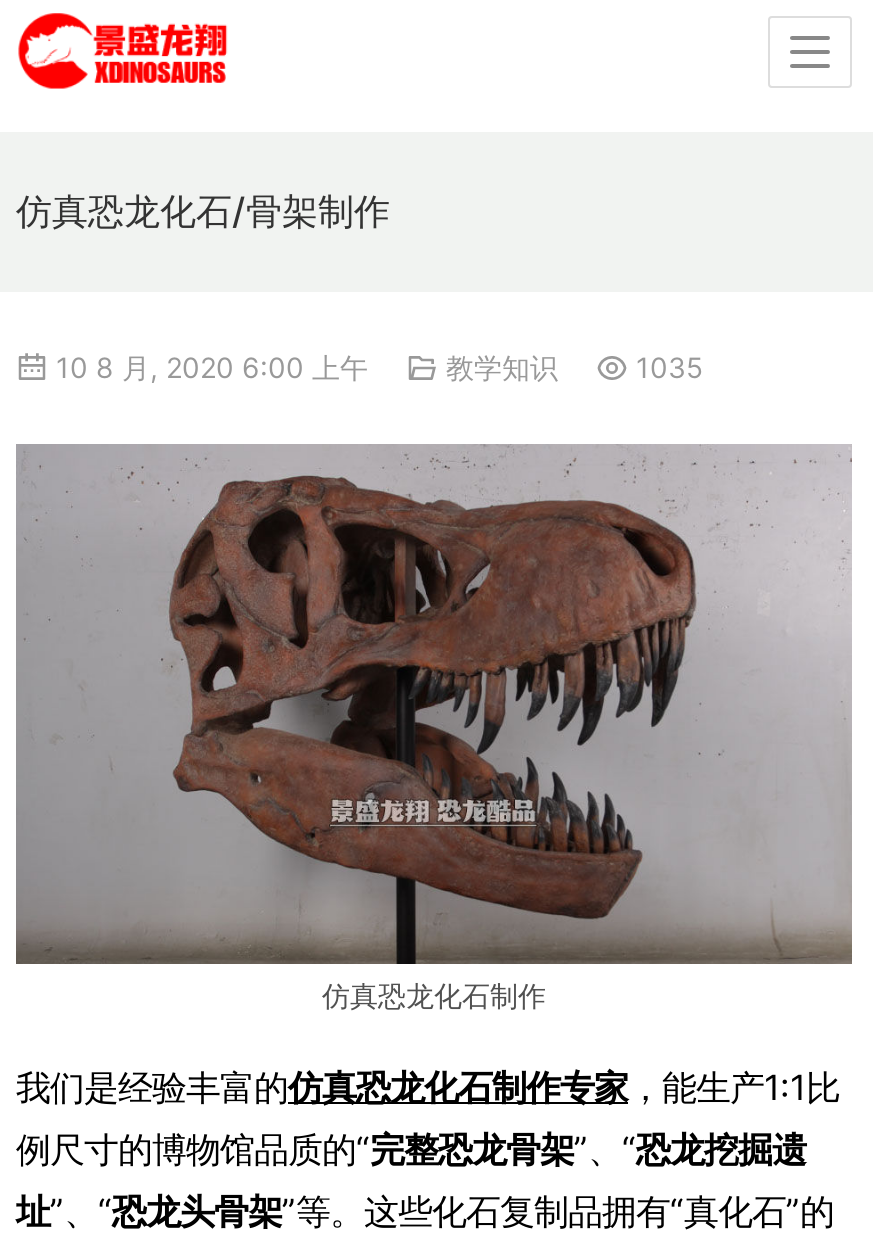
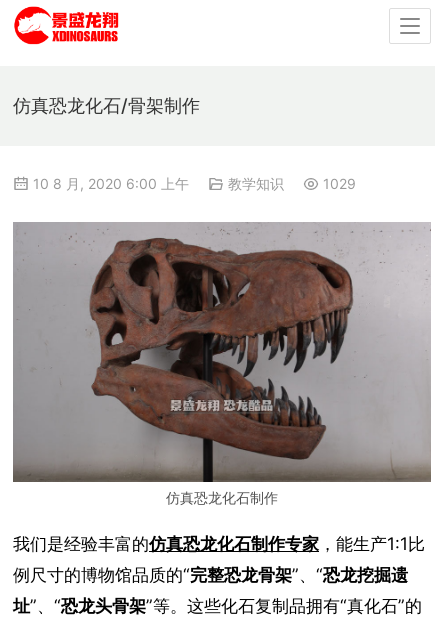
- 1035
+ 1029
